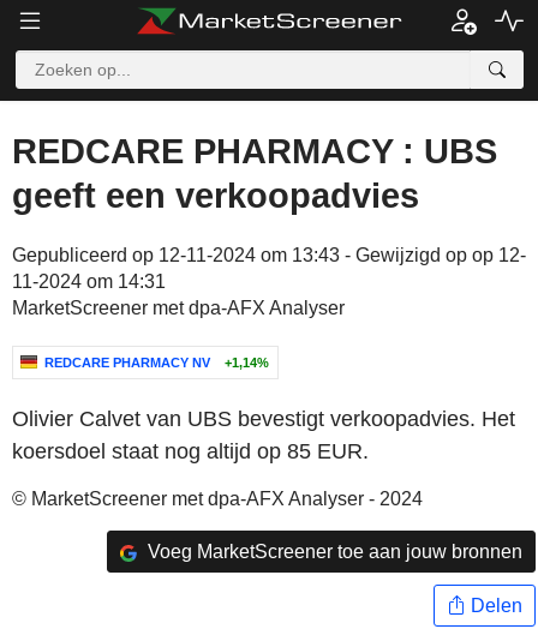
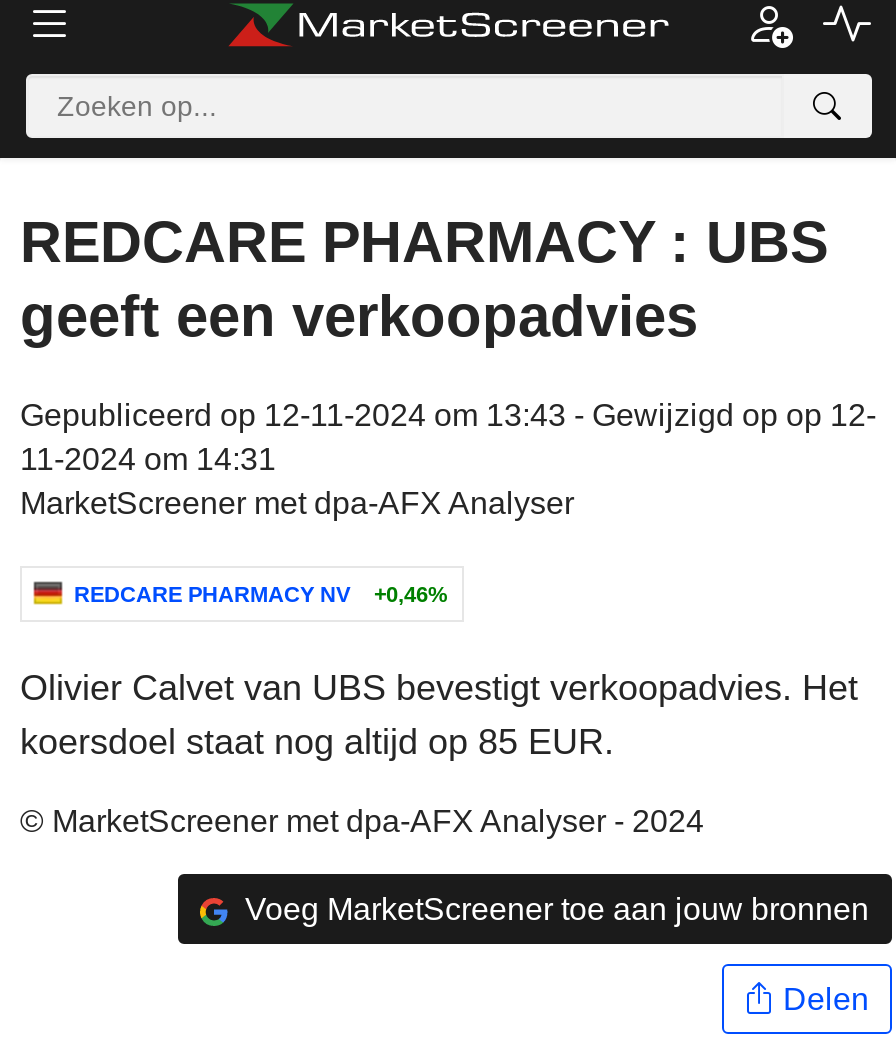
- REDCARE PHARMACY NV +1,14%
+ REDCARE PHARMACY NV +0,46%
